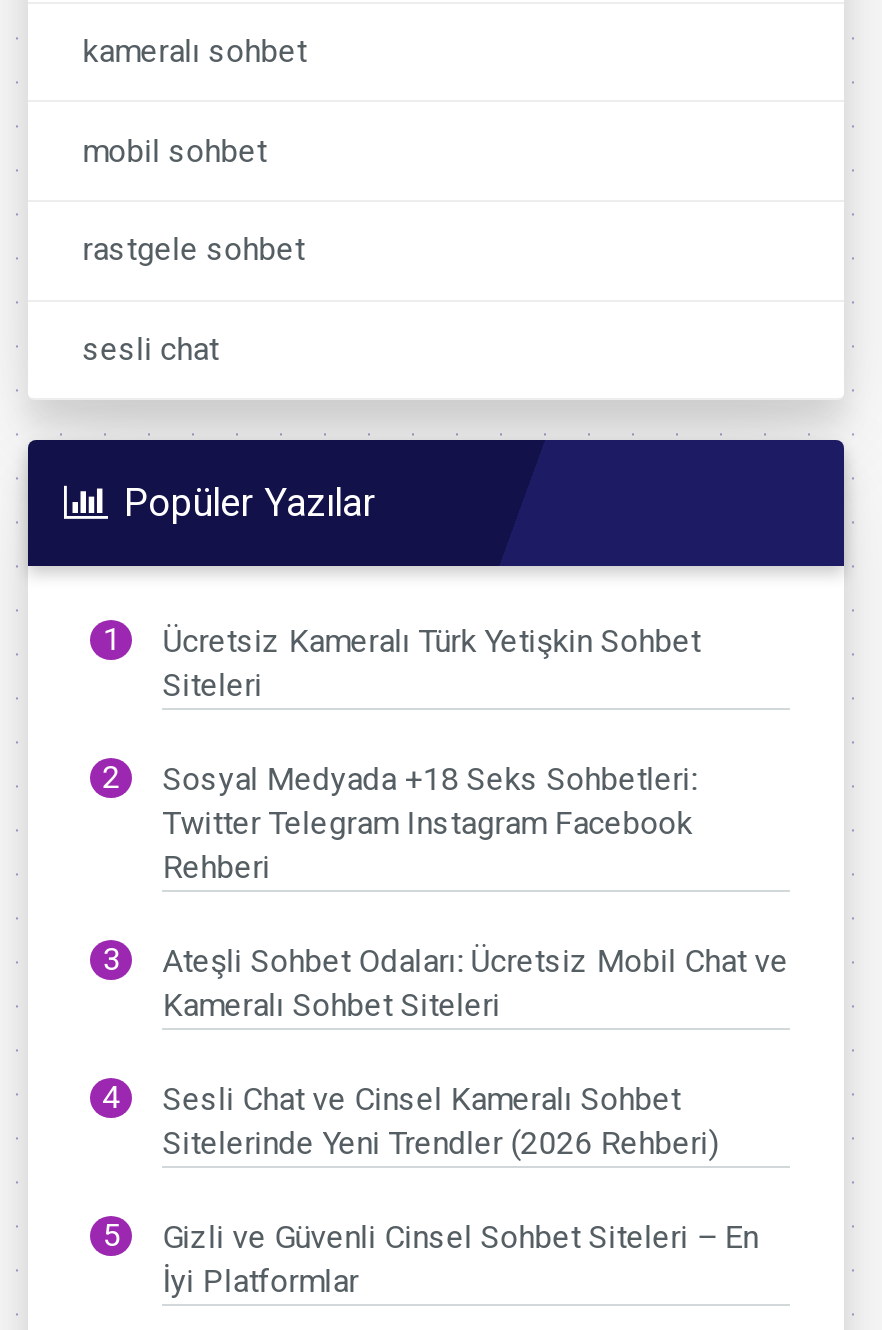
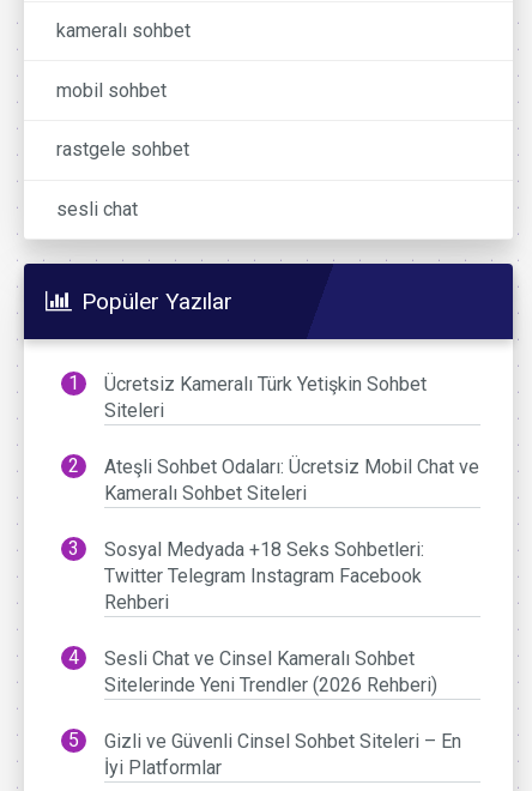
moved down: Sosyal Medyada +18 Seks Sohbetleri: | Twitter Telegram Instagram Facebook | Rehberi

moved up: Ateşli Sohbet Odaları: Ücretsiz Mobil Chat ve | Kameralı Sohbet Siteleri
